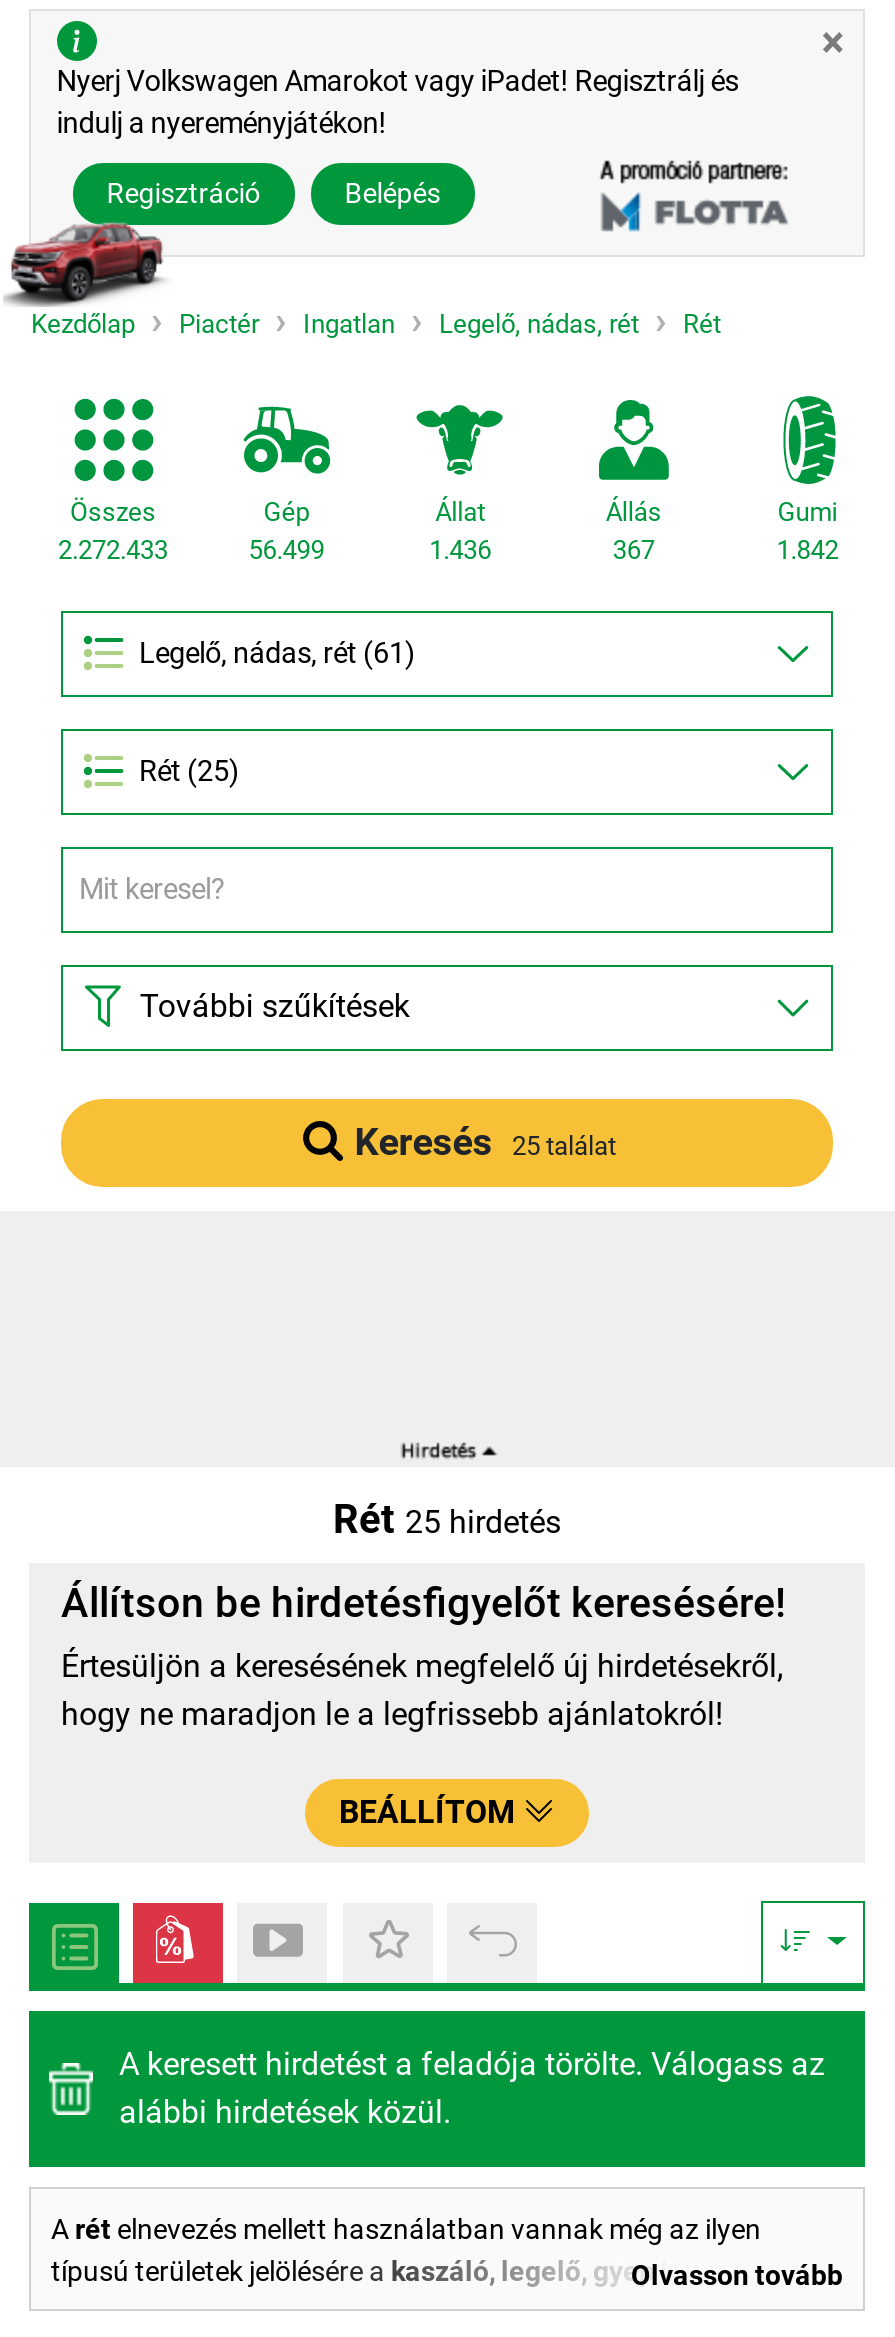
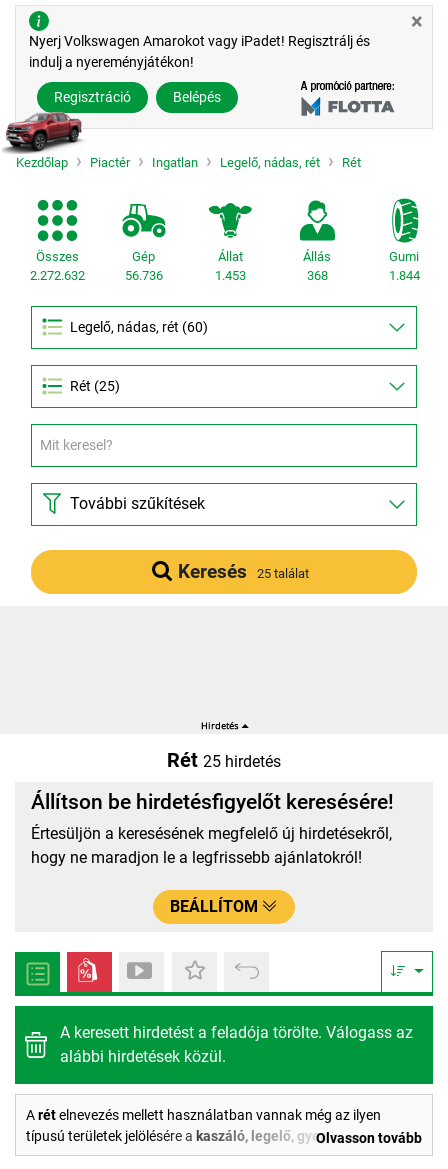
- 2.272.433
+ 2.272.632

- 56.499
+ 56.736

- 1.436
+ 1.453

- 367
+ 368

- 1.842
+ 1.844
